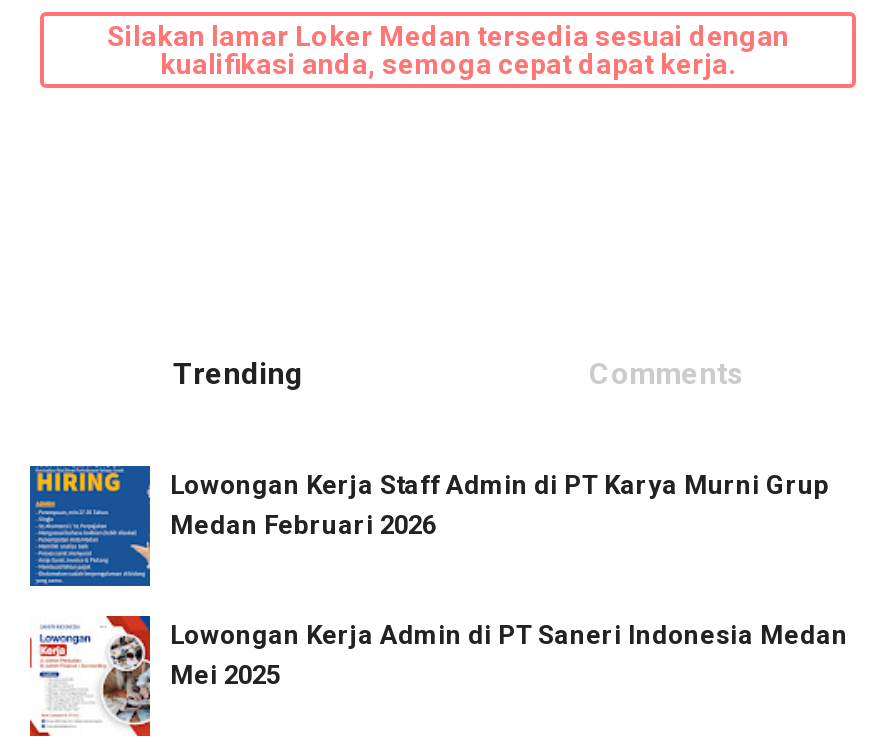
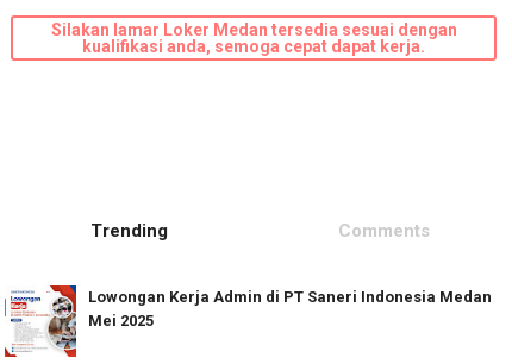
- [image]
- Lowongan Kerja Staff Admin di PT Karya Murni Grup
- Medan Februari 2026
